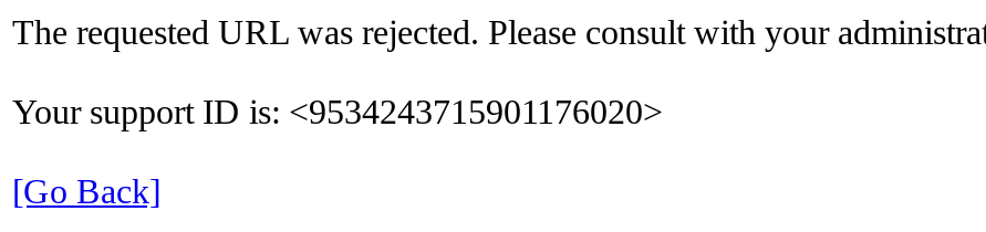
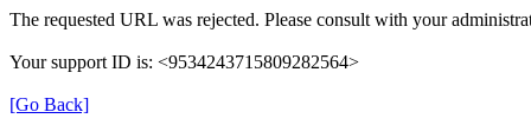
- Your support ID is: <9534243715901176020>
+ Your support ID is: <9534243715809282564>
